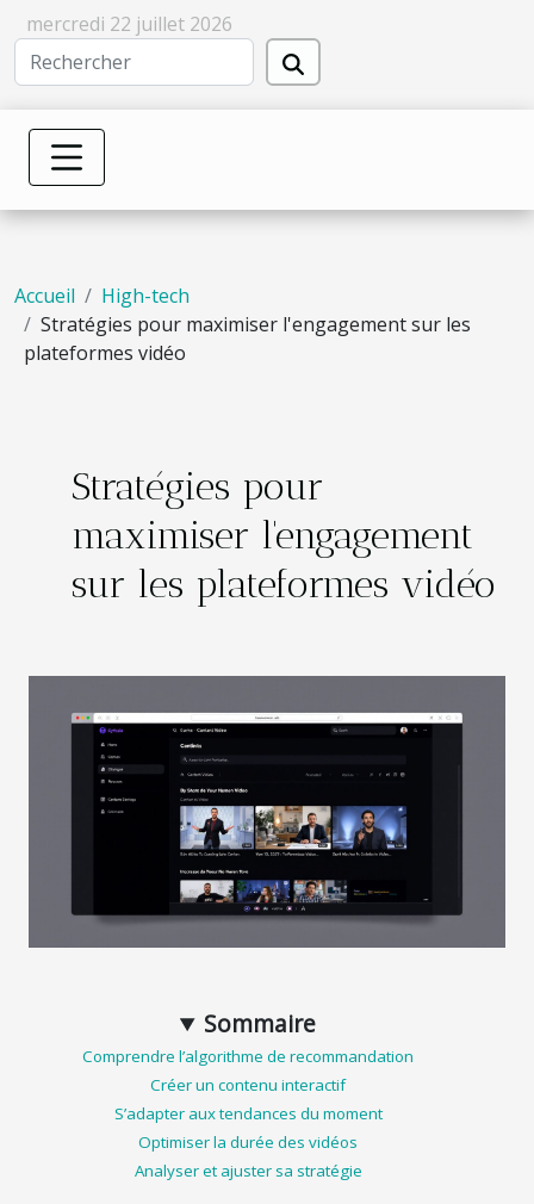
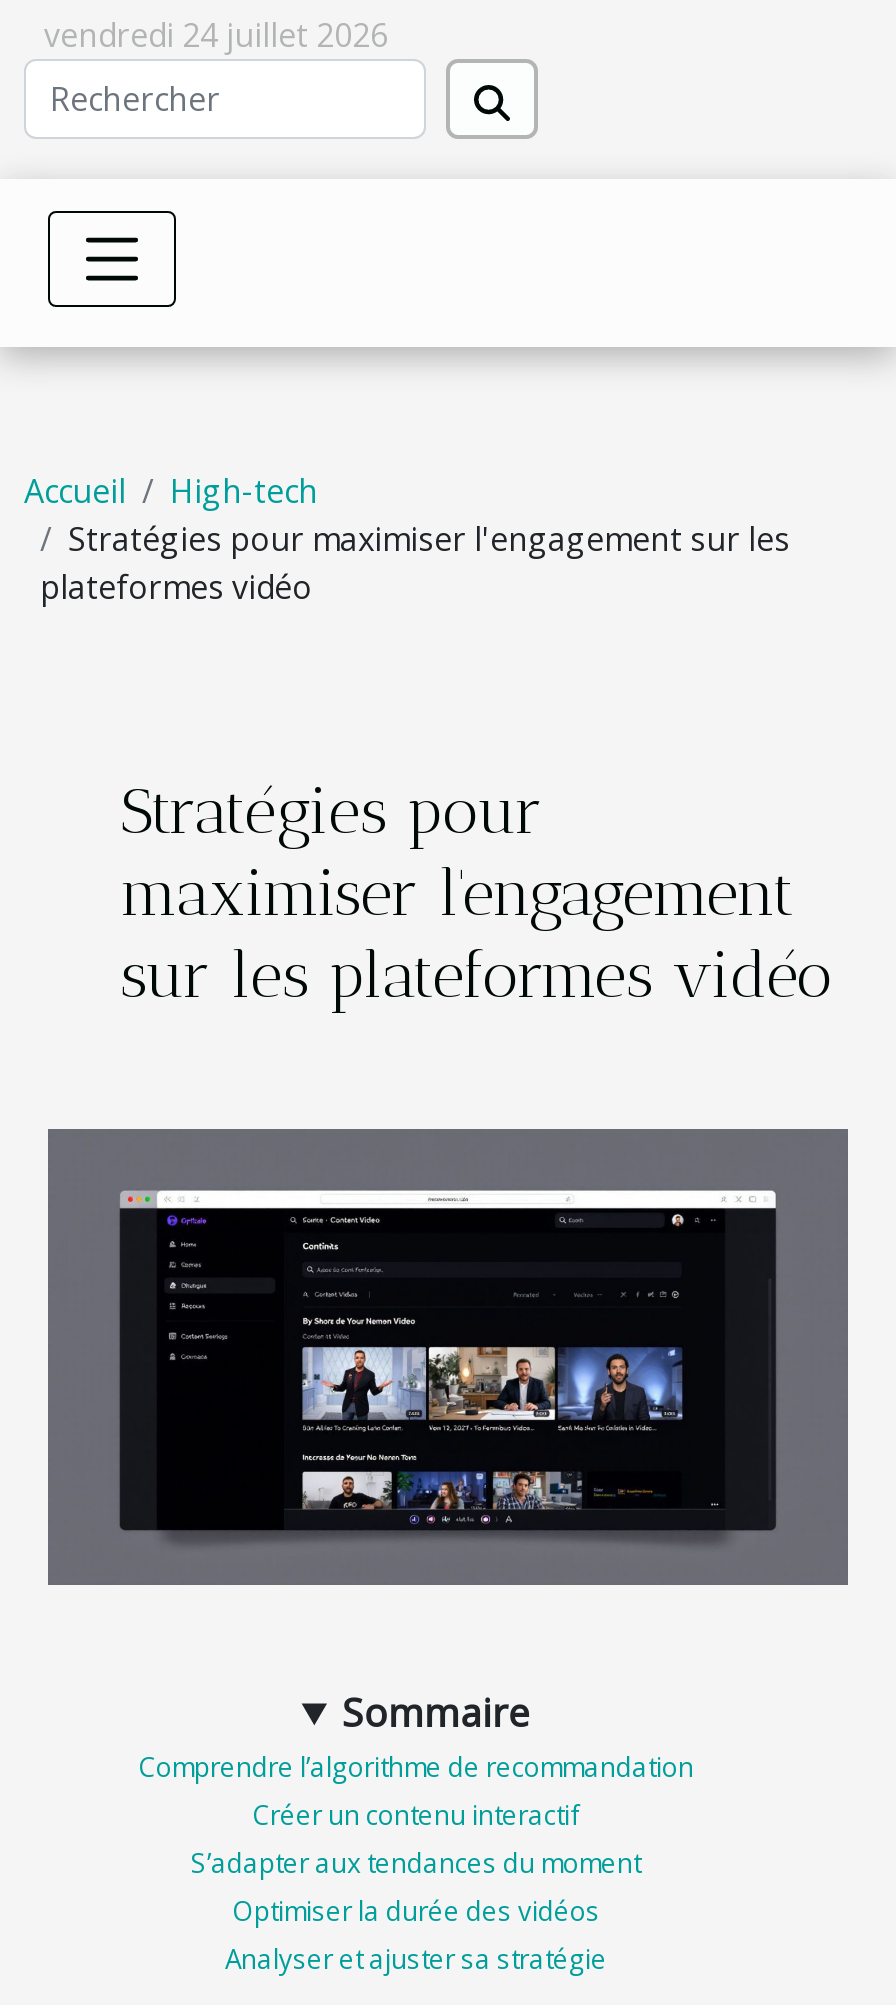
- mercredi 22 juillet 2026
+ vendredi 24 juillet 2026
